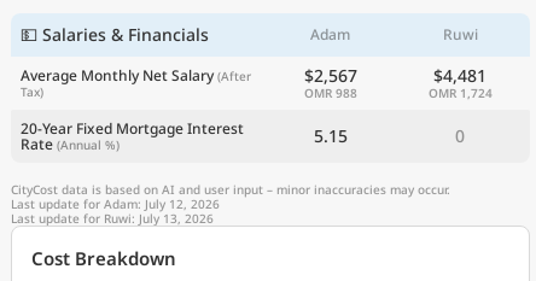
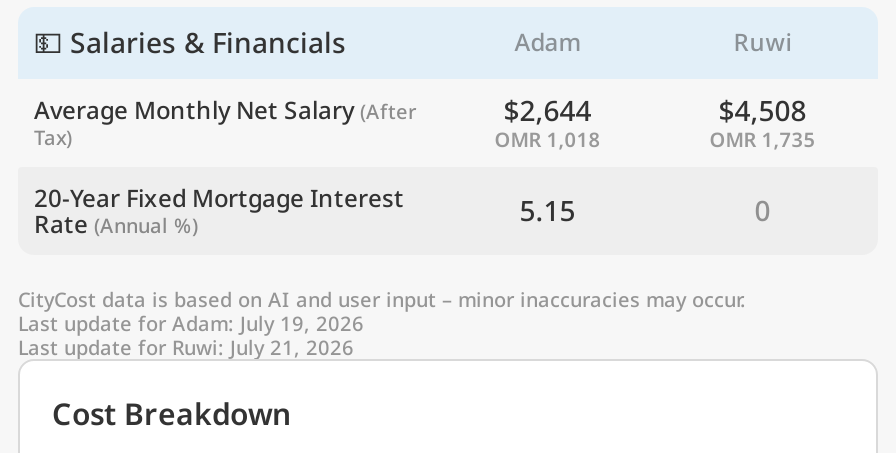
- $2,567
+ $2,644

- $4,481
+ $4,508

- OMR 988
+ OMR 1,018

- OMR 1,724
+ OMR 1,735

- Last update for Adam: July 12, 2026
+ Last update for Adam: July 19, 2026

- Last update for Ruwi: July 13, 2026
+ Last update for Ruwi: July 21, 2026
